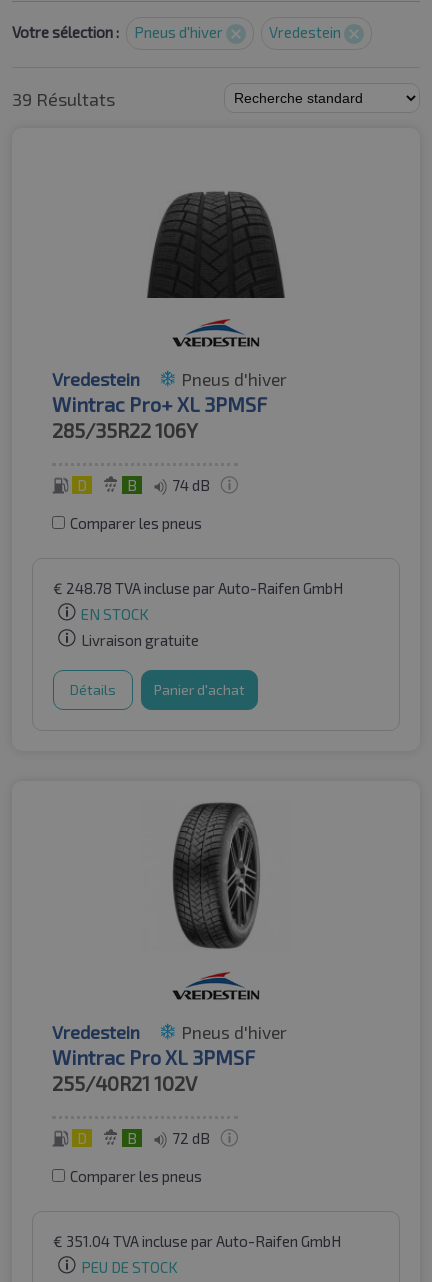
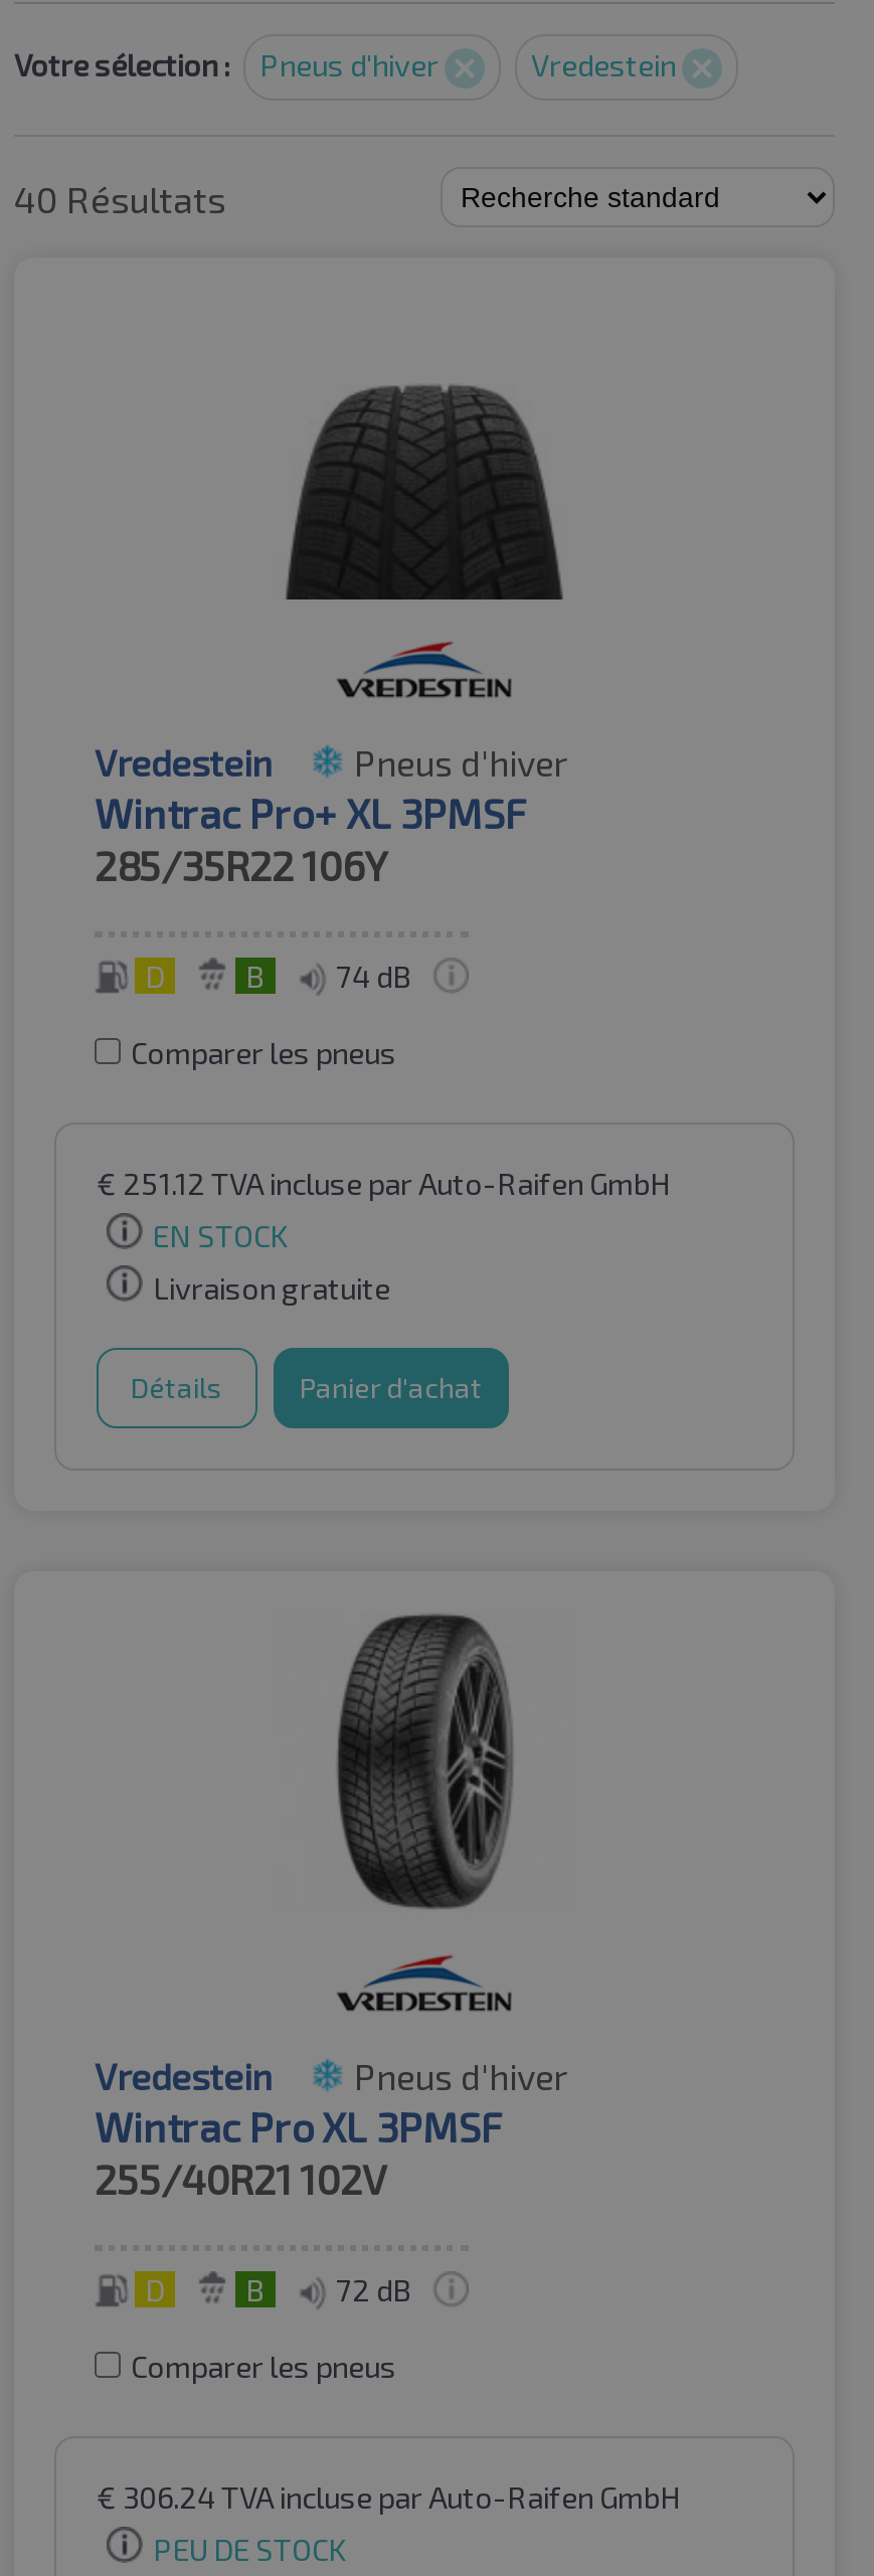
- 39 Résultats
+ 40 Résultats

- € 248.78 TVA incluse par Auto-Raifen GmbH
+ € 251.12 TVA incluse par Auto-Raifen GmbH

- € 351.04 TVA incluse par Auto-Raifen GmbH
+ € 306.24 TVA incluse par Auto-Raifen GmbH
